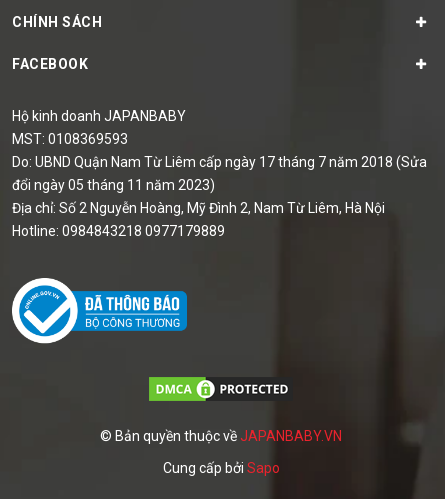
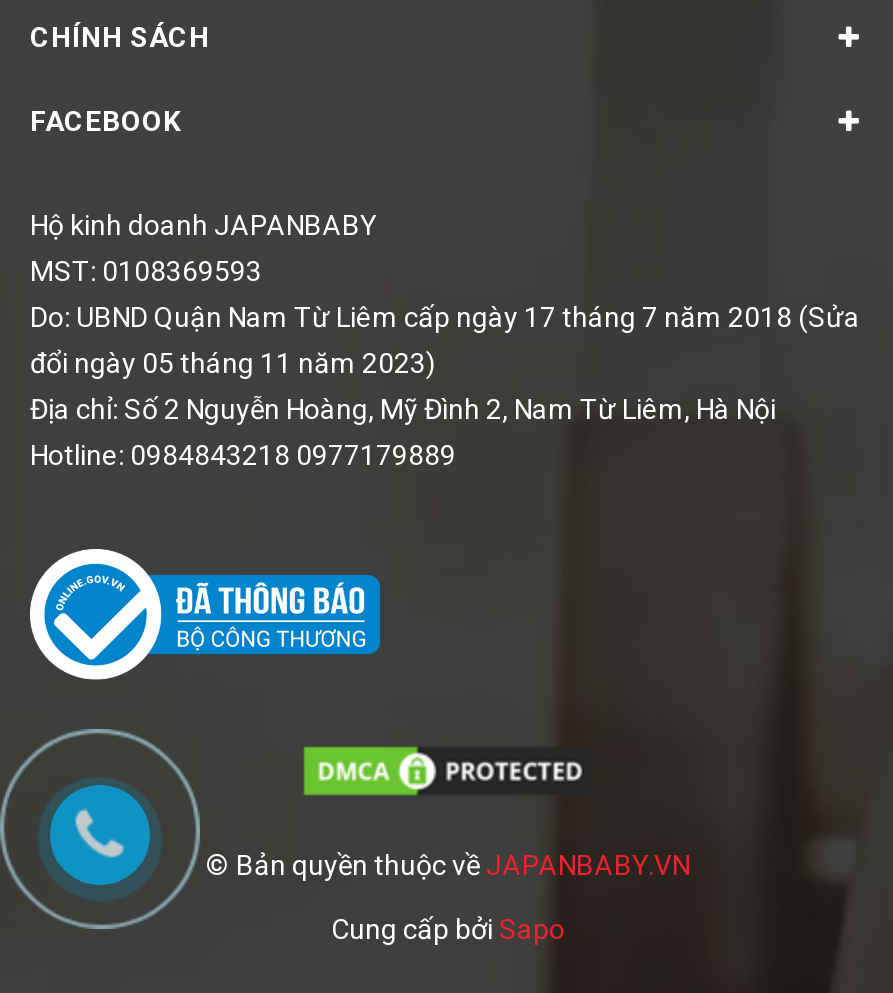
+ [image]
